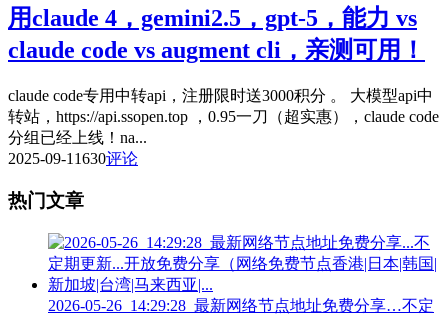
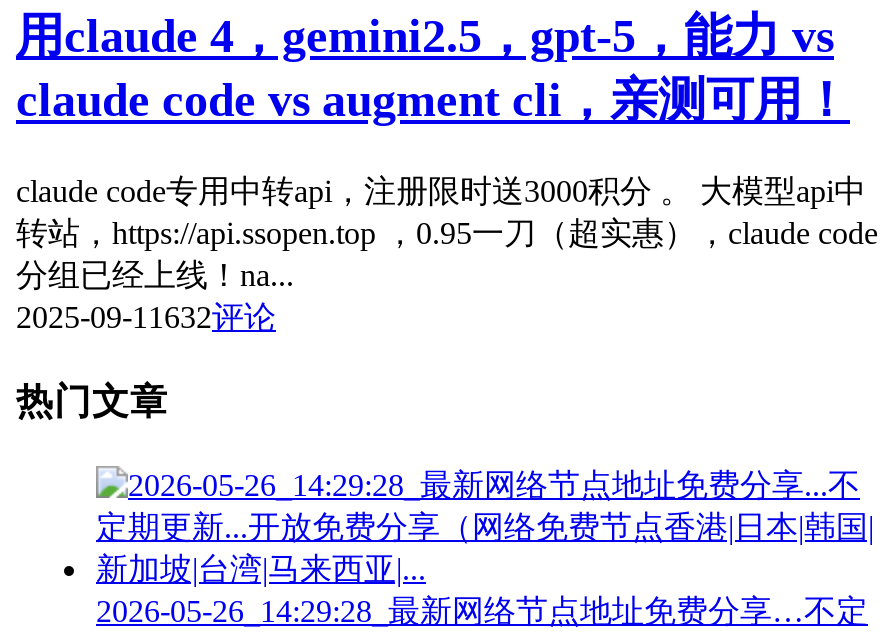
- 2025-09-11 630评论
+ 2025-09-11 632评论
